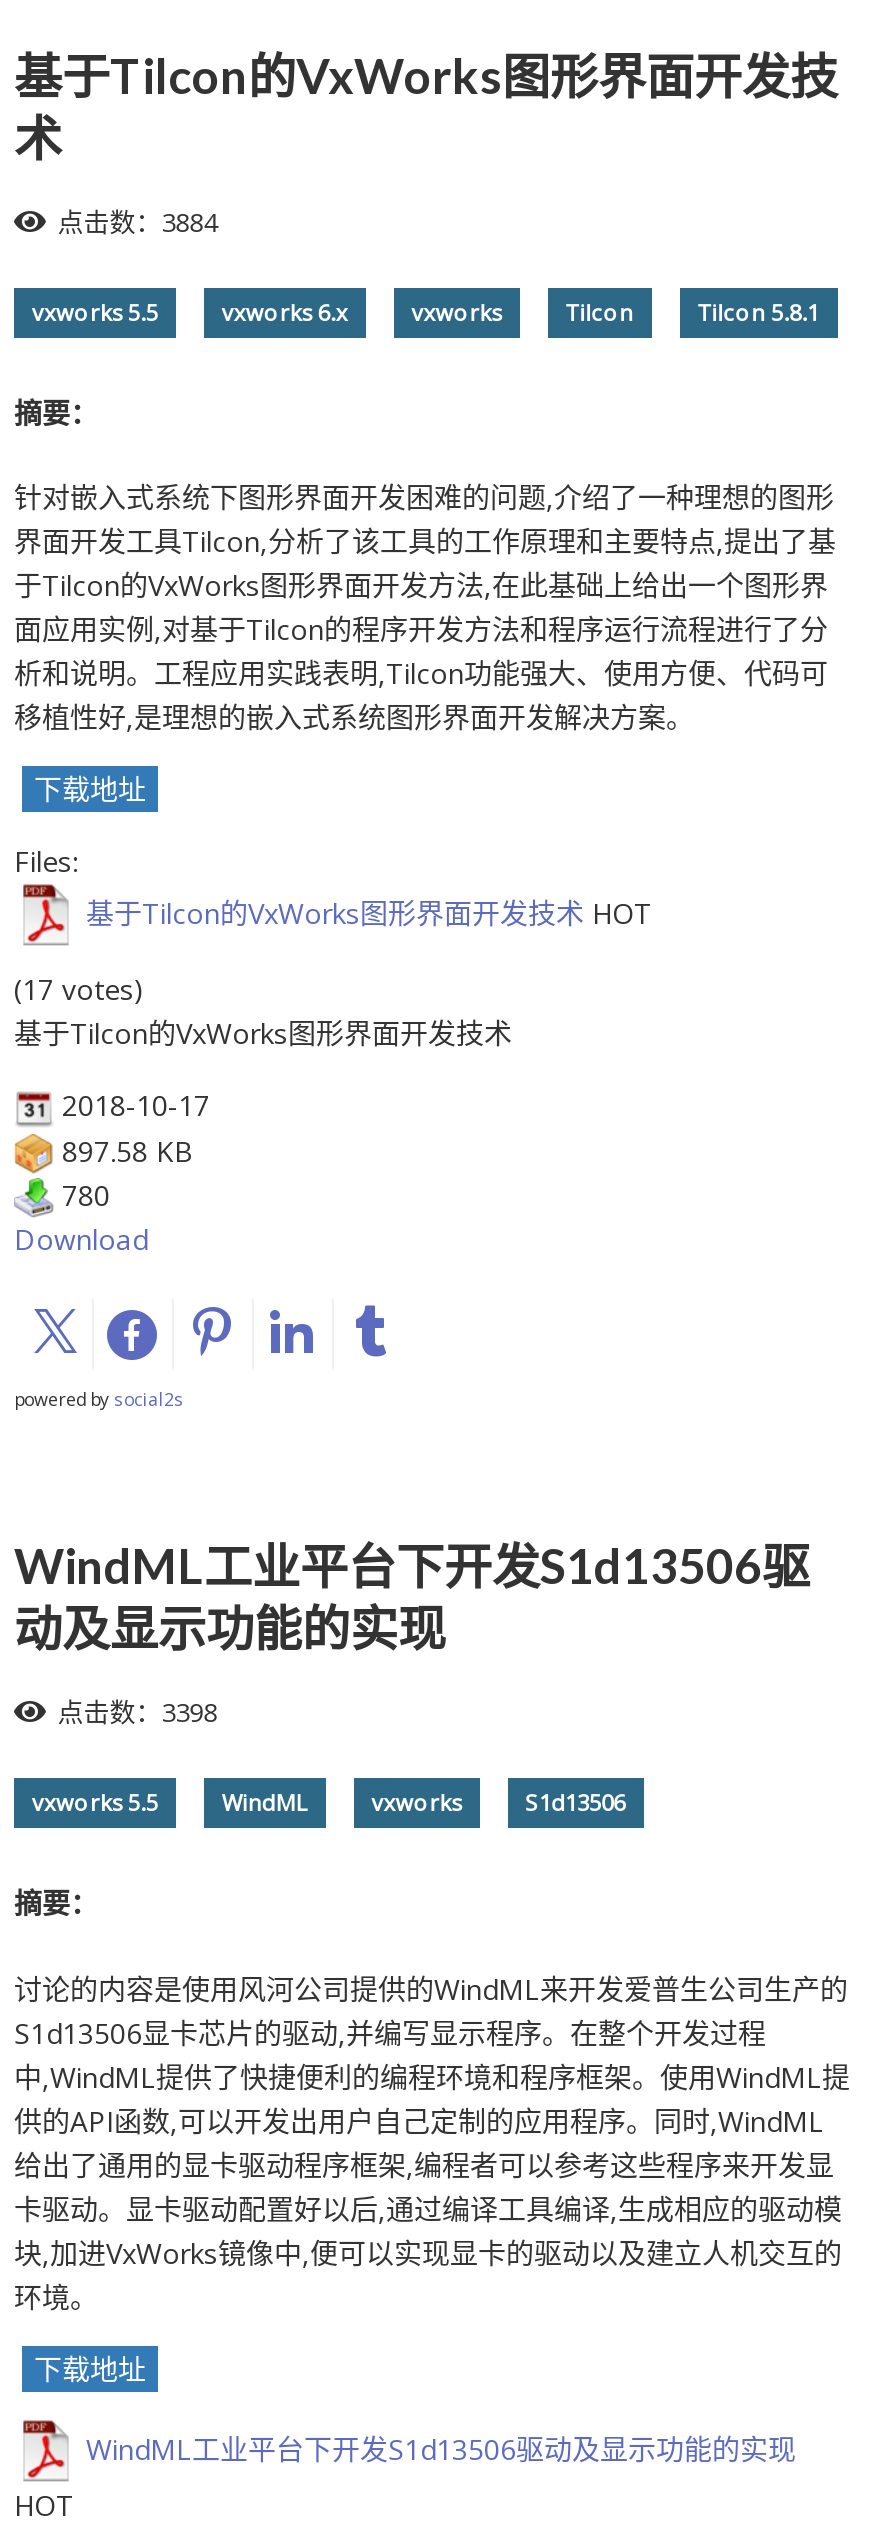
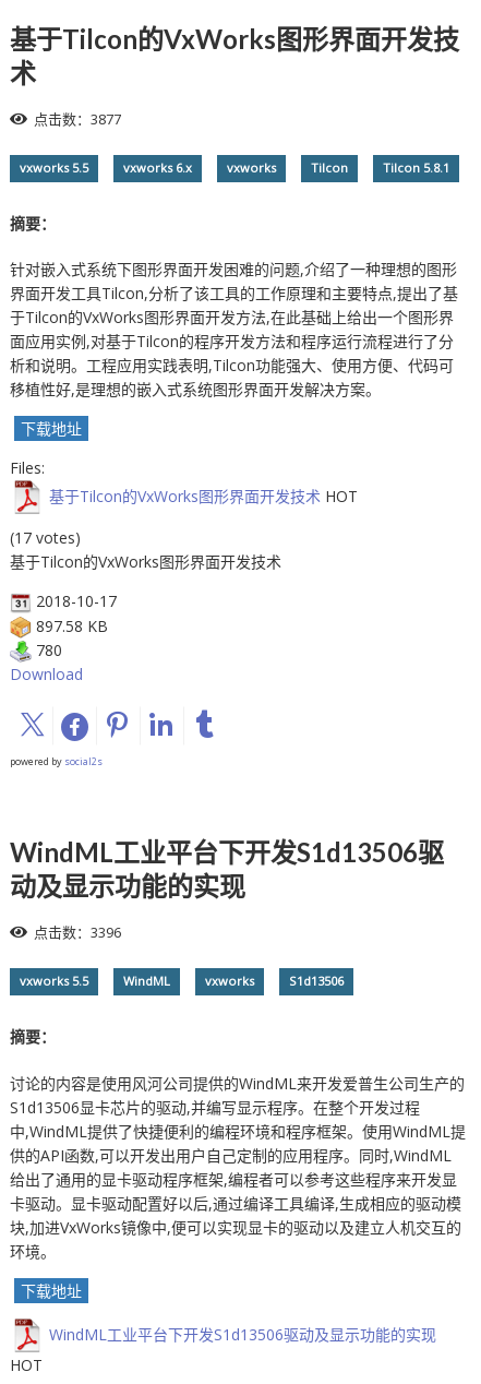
- 点击数：3884
+ 点击数：3877

- 点击数：3398
+ 点击数：3396
